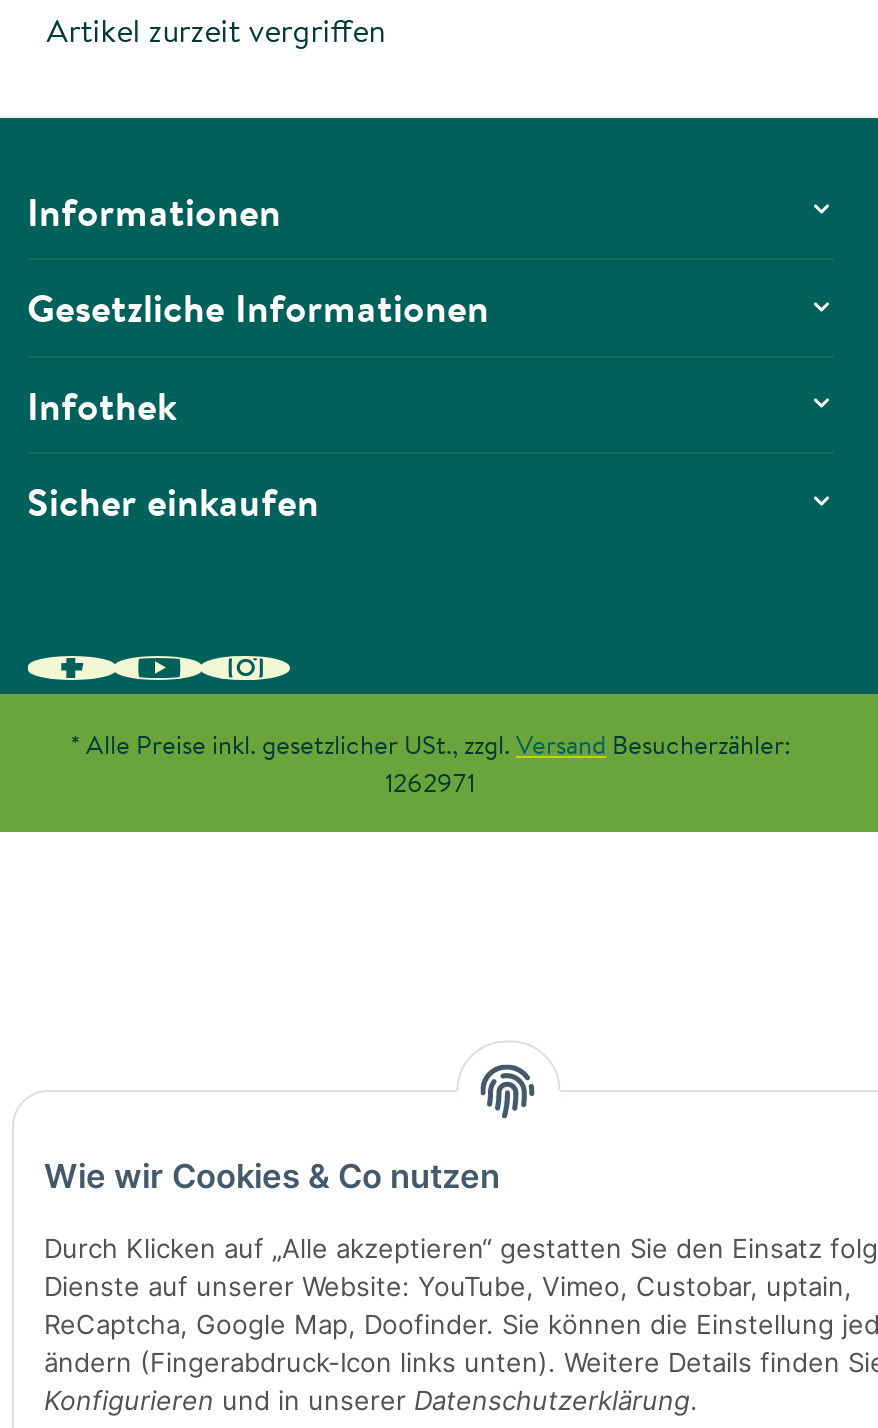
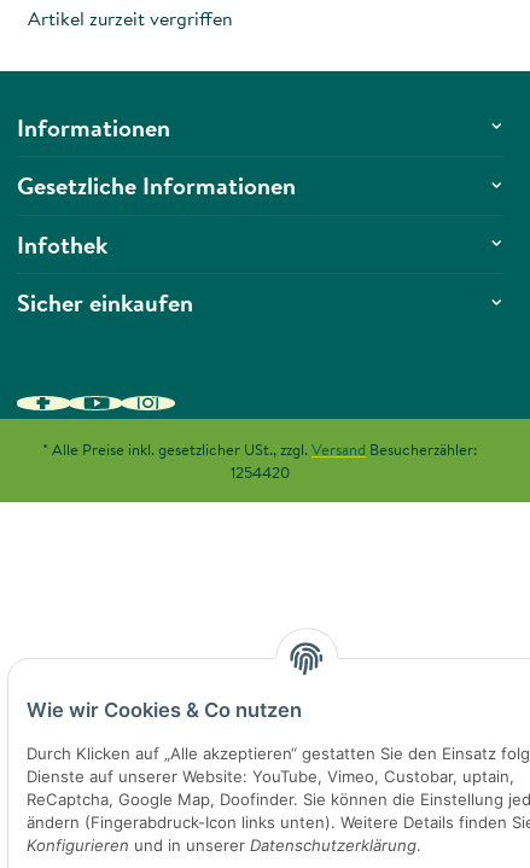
- 1262971
+ 1254420
